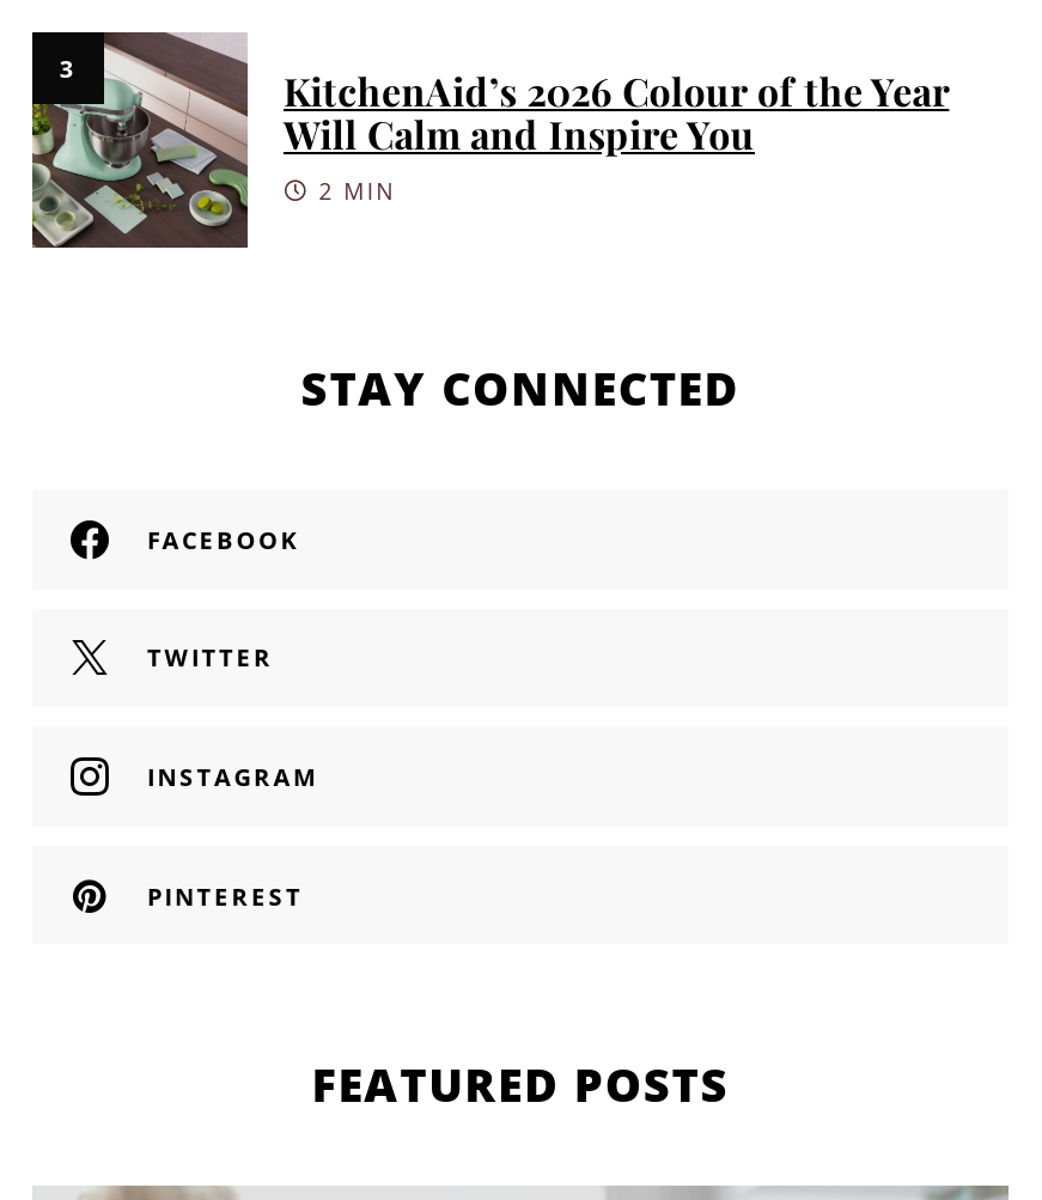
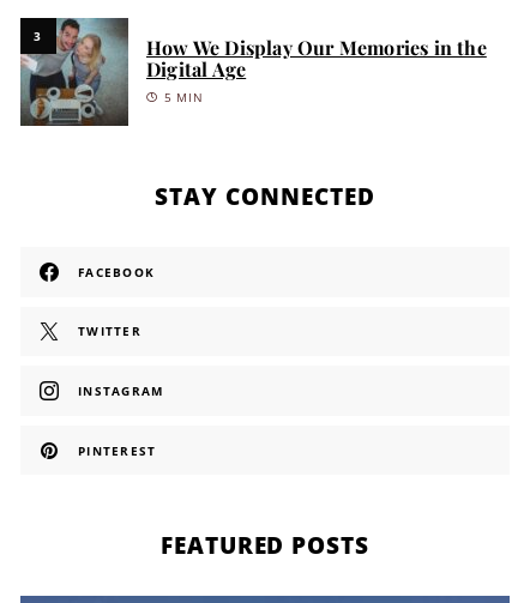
- [image]
- KitchenAid’s 2026 Colour of the Year
- Will Calm and Inspire You
- 2 MIN
+ [image]
+ How We Display Our Memories in the
+ Digital Age
+ 5 MIN
